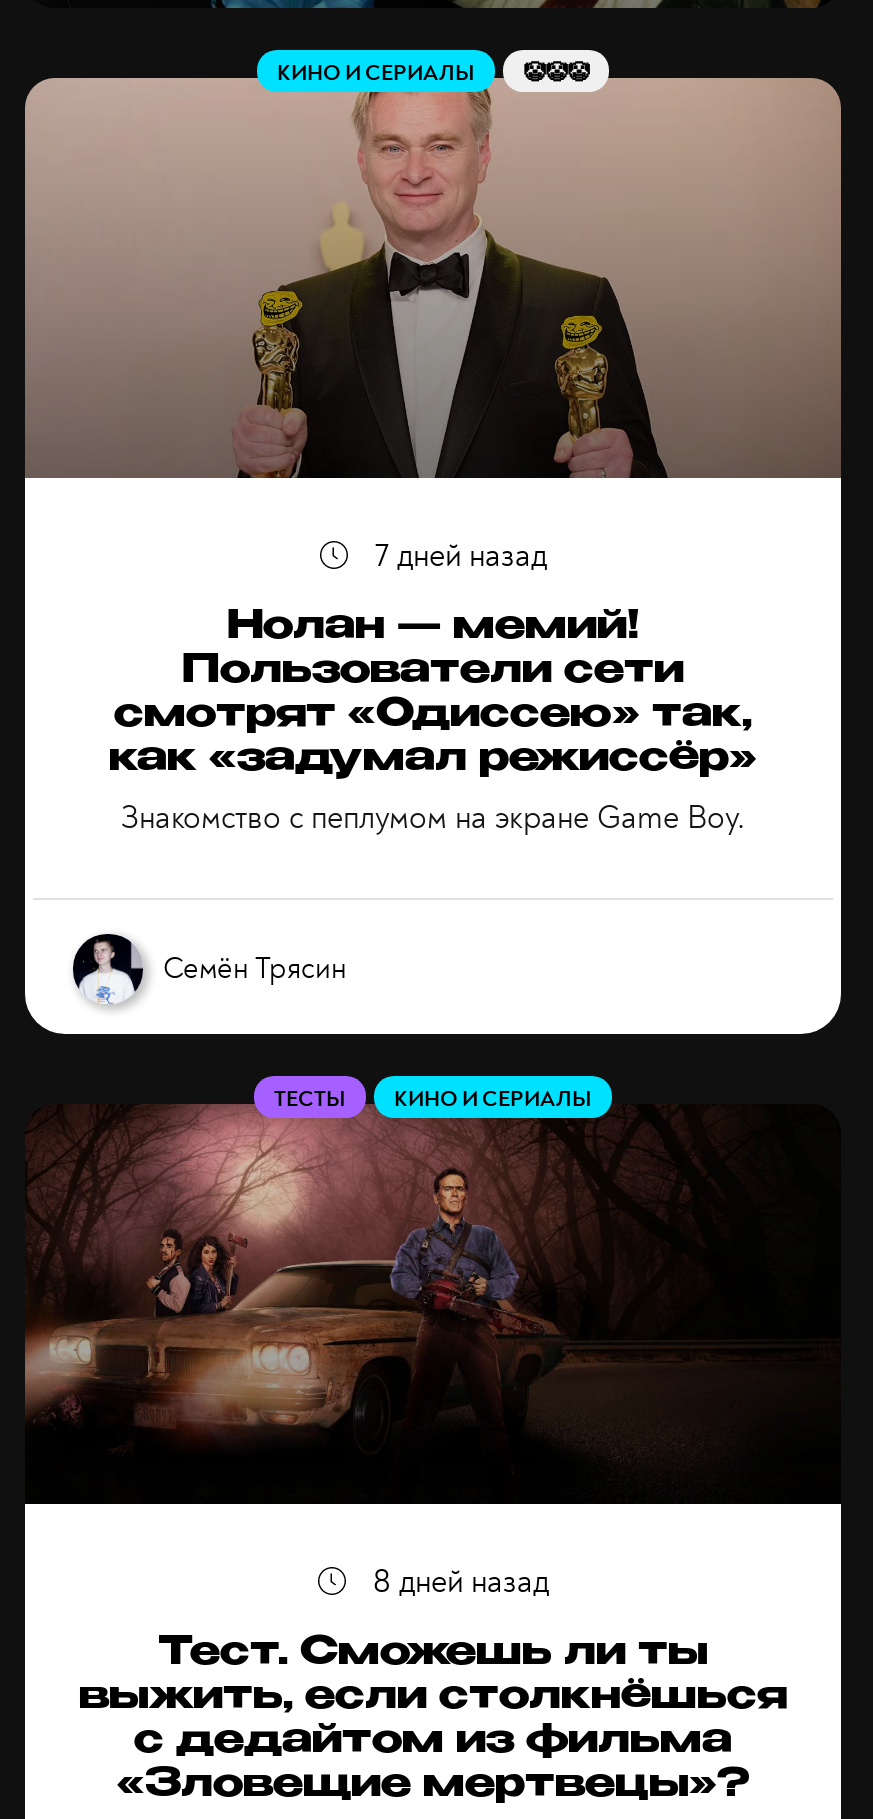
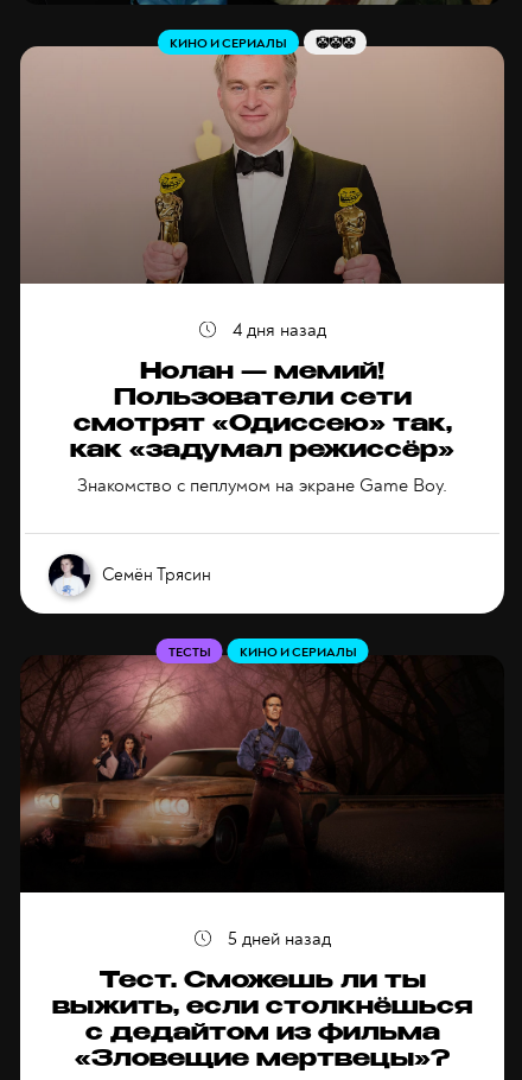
- 7 дней назад
+ 4 дня назад

- 8 дней назад
+ 5 дней назад
